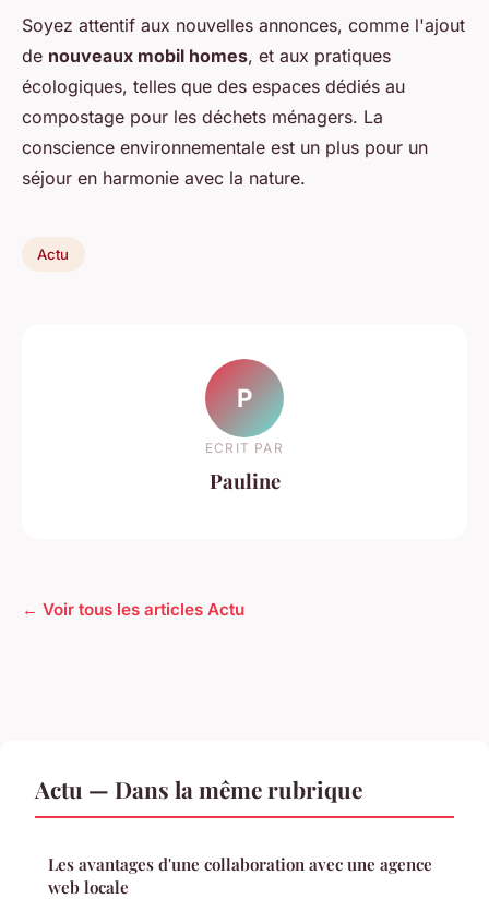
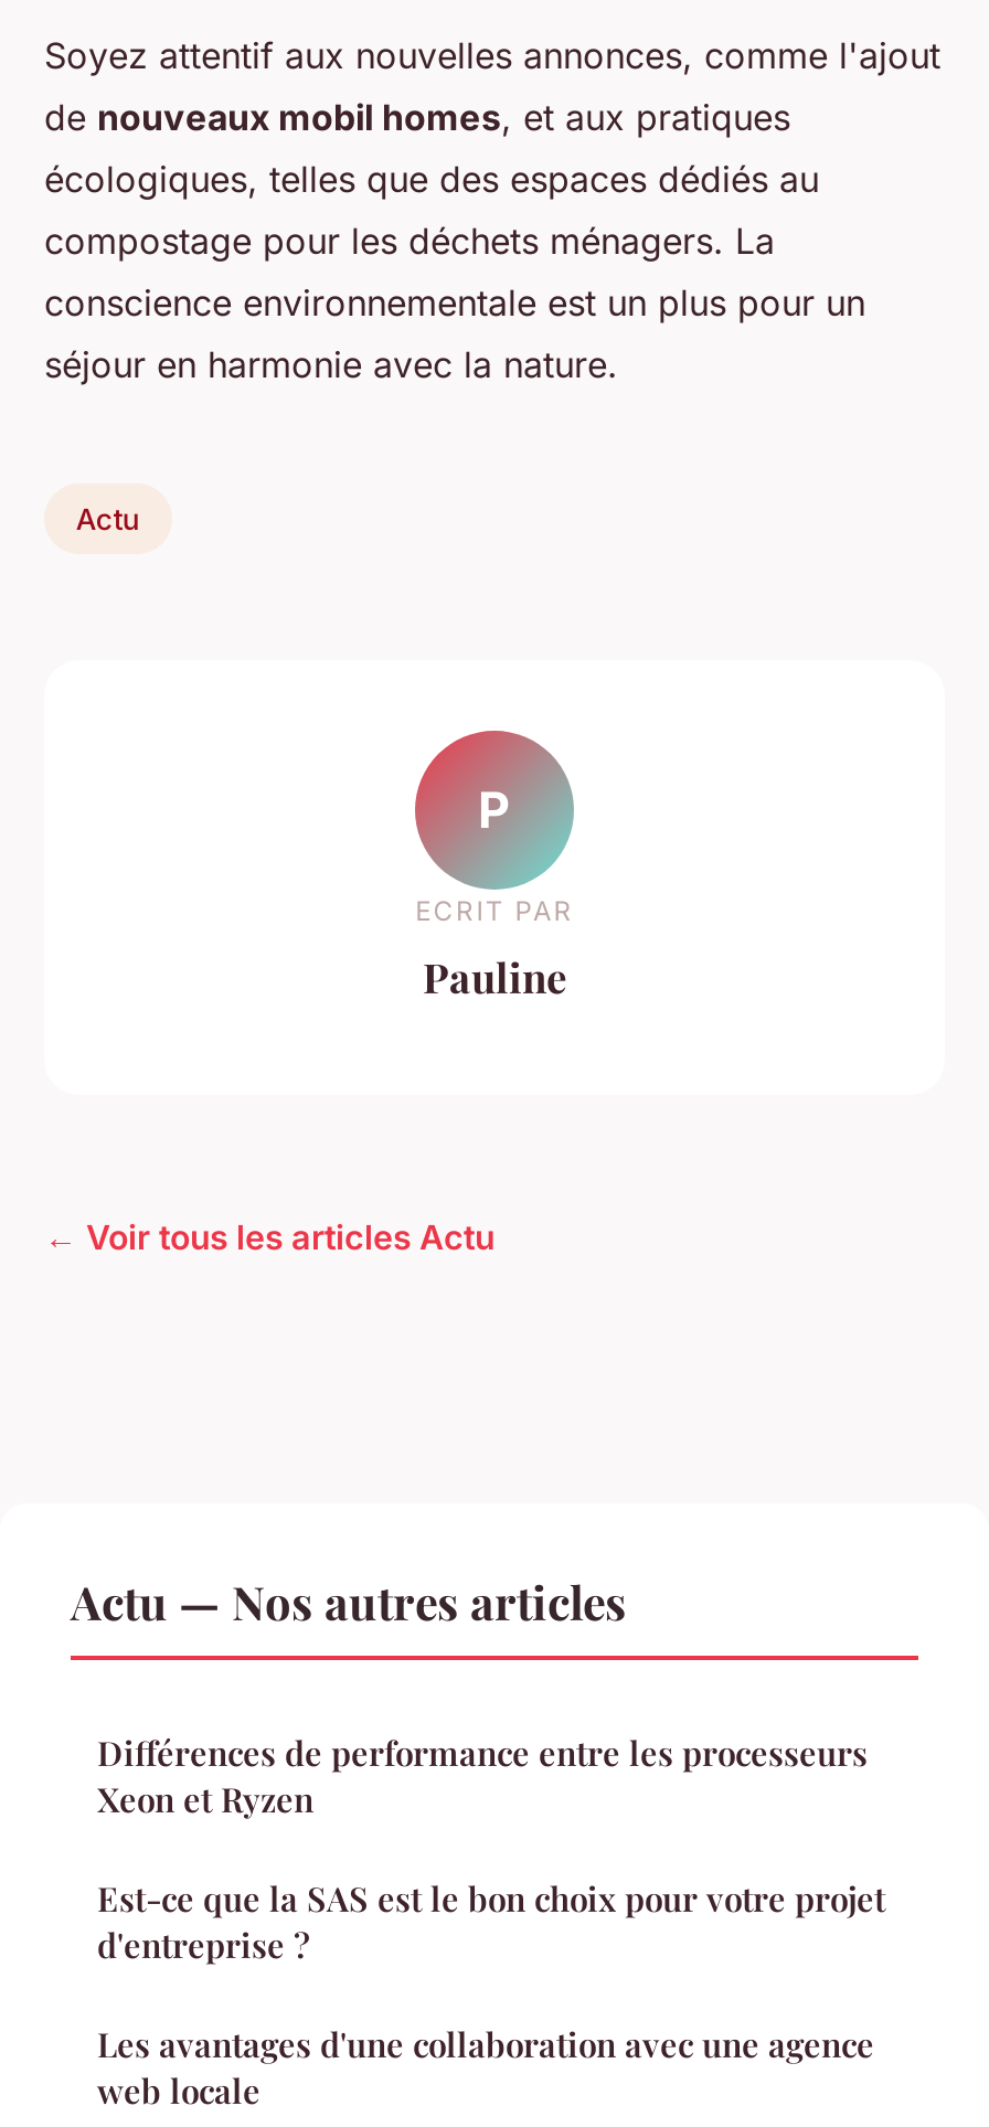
- Actu — Dans la même rubrique
+ Actu — Nos autres articles
+ Différences de performance entre les processeurs
+ Xeon et Ryzen
+ Est-ce que la SAS est le bon choix pour votre projet
+ d'entreprise ?
